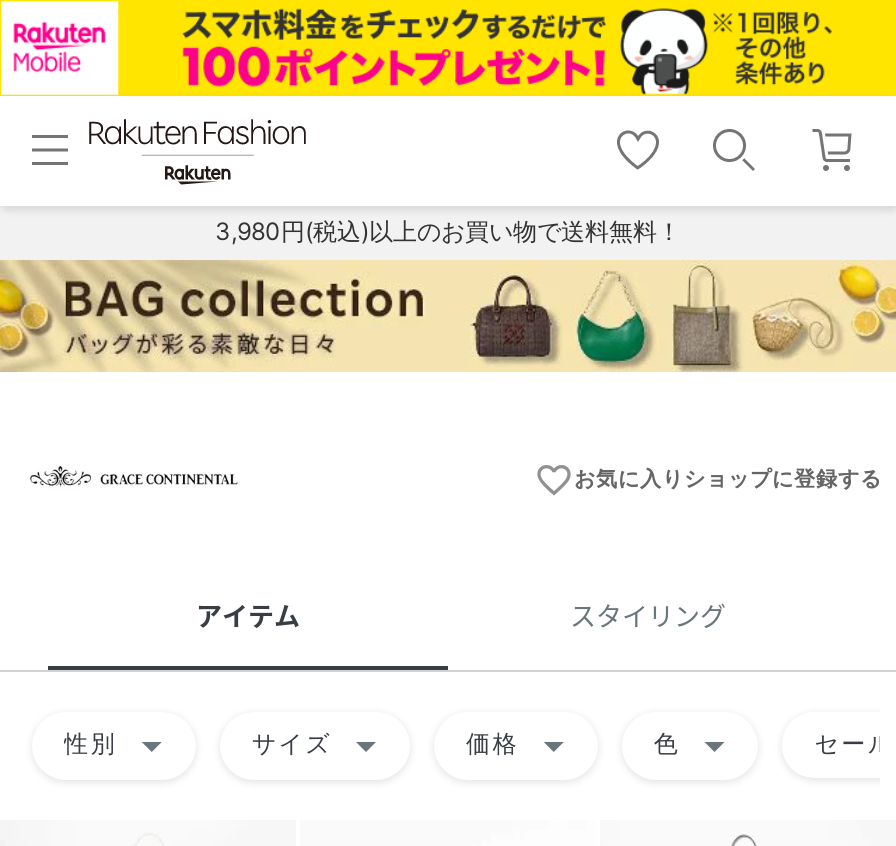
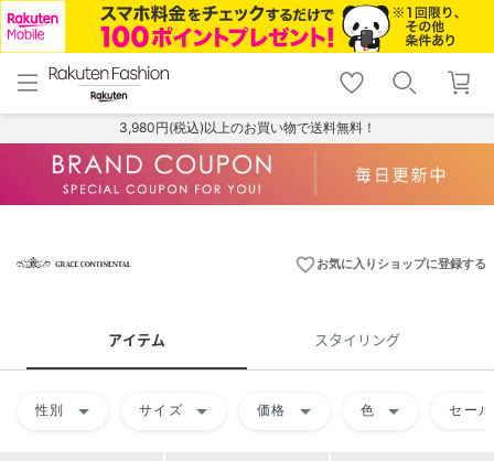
- [image]
+ [image]
